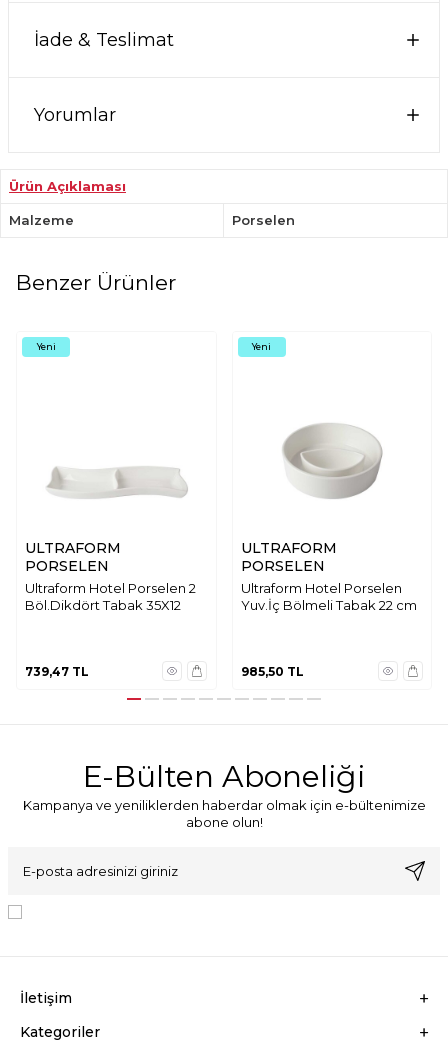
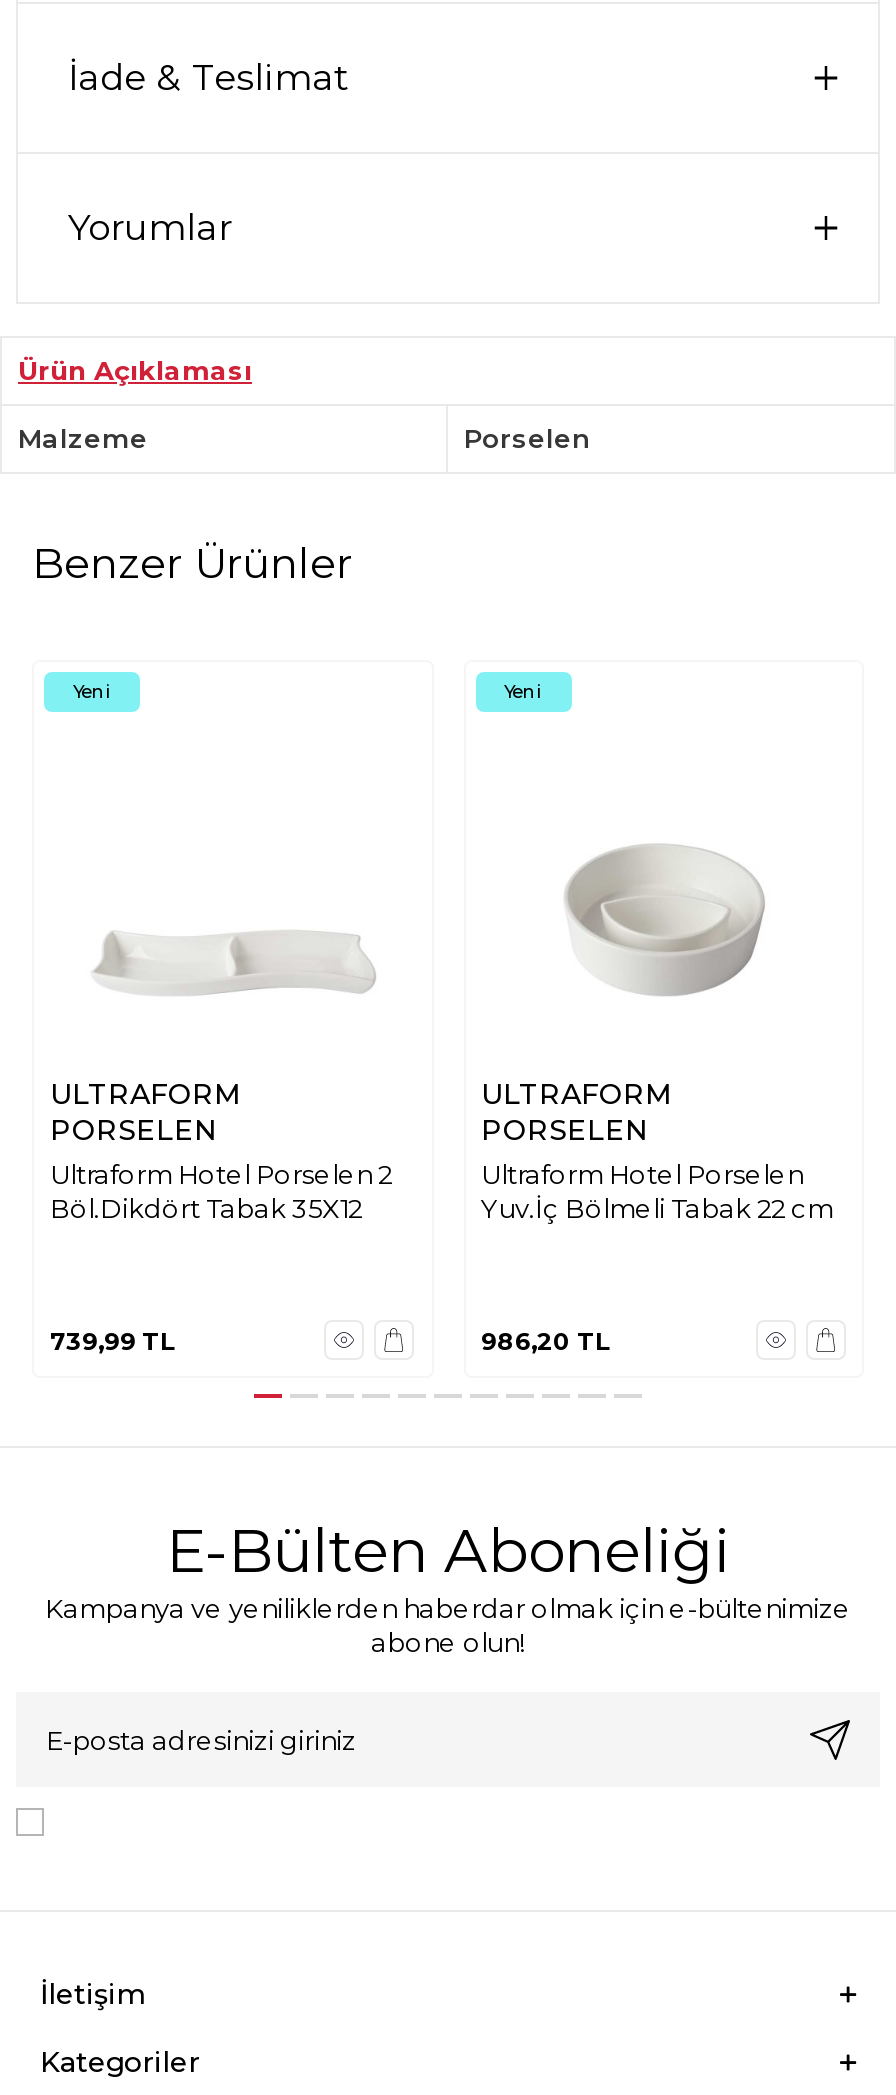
- 739,47 TL
+ 739,99 TL

- 985,50 TL
+ 986,20 TL
